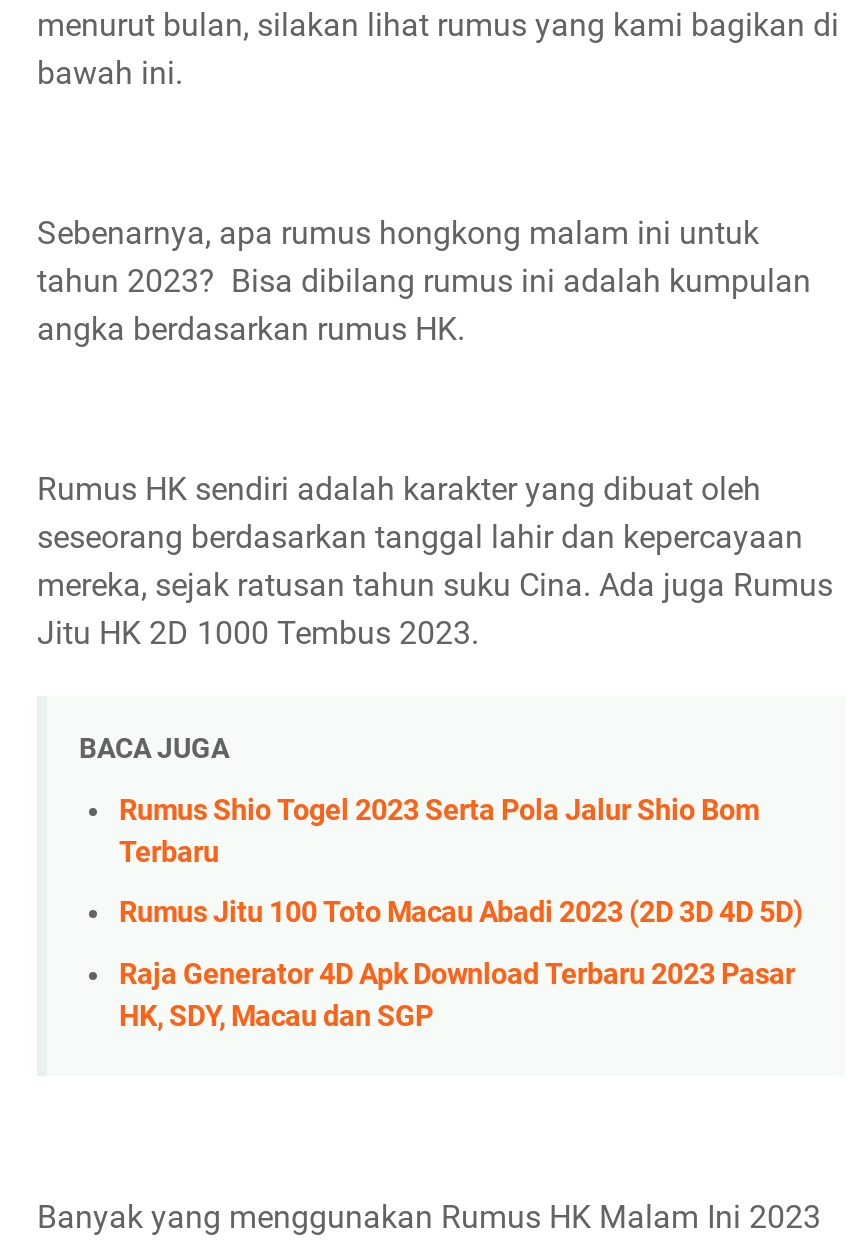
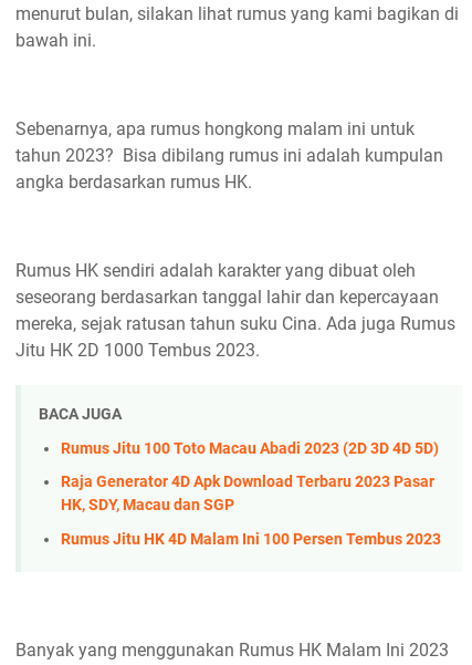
- Rumus Shio Togel 2023 Serta Pola Jalur Shio Bom
- Terbaru

moved up: Rumus Jitu 100 Toto Macau Abadi 2023 (2D 3D 4D 5D) | Raja Generator 4D Apk Download Terbaru 2023 Pasar | HK, SDY, Macau dan SGP

+ Rumus Jitu HK 4D Malam Ini 100 Persen Tembus 2023
